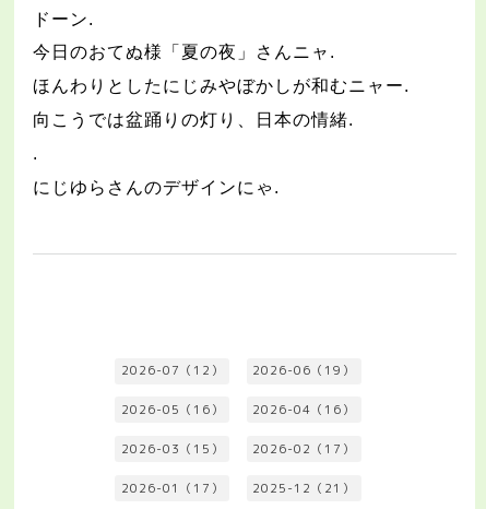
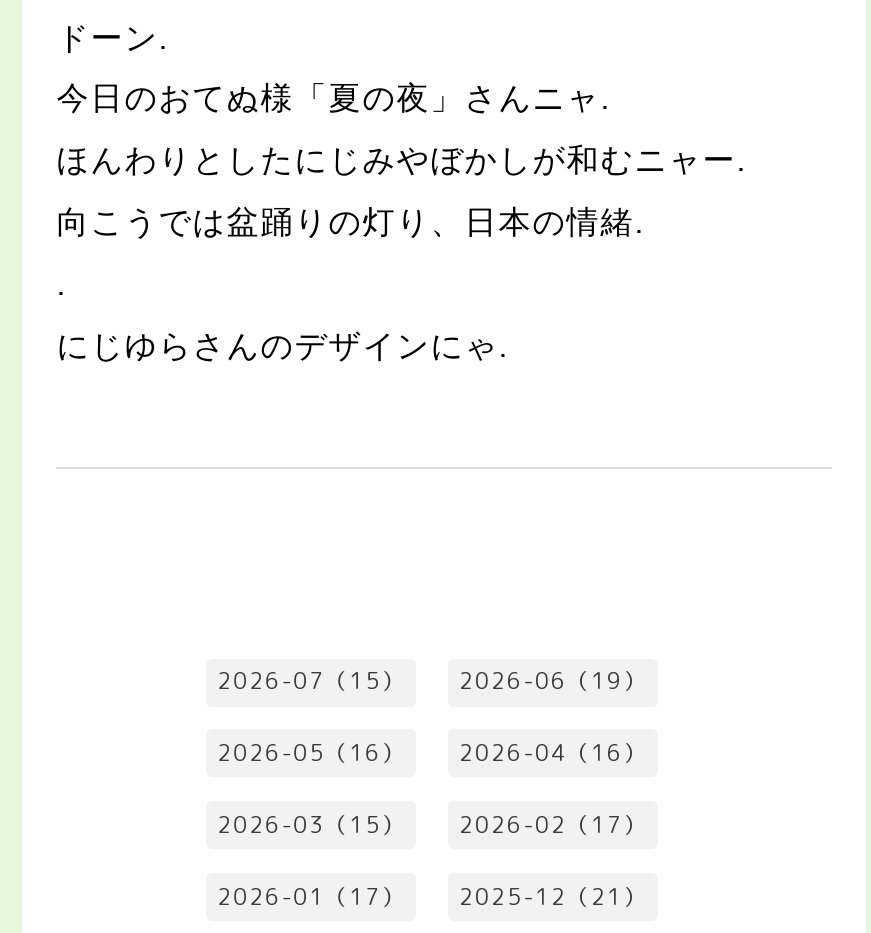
- 2026-07（12） 2026-06（19）
+ 2026-07（15） 2026-06（19）
